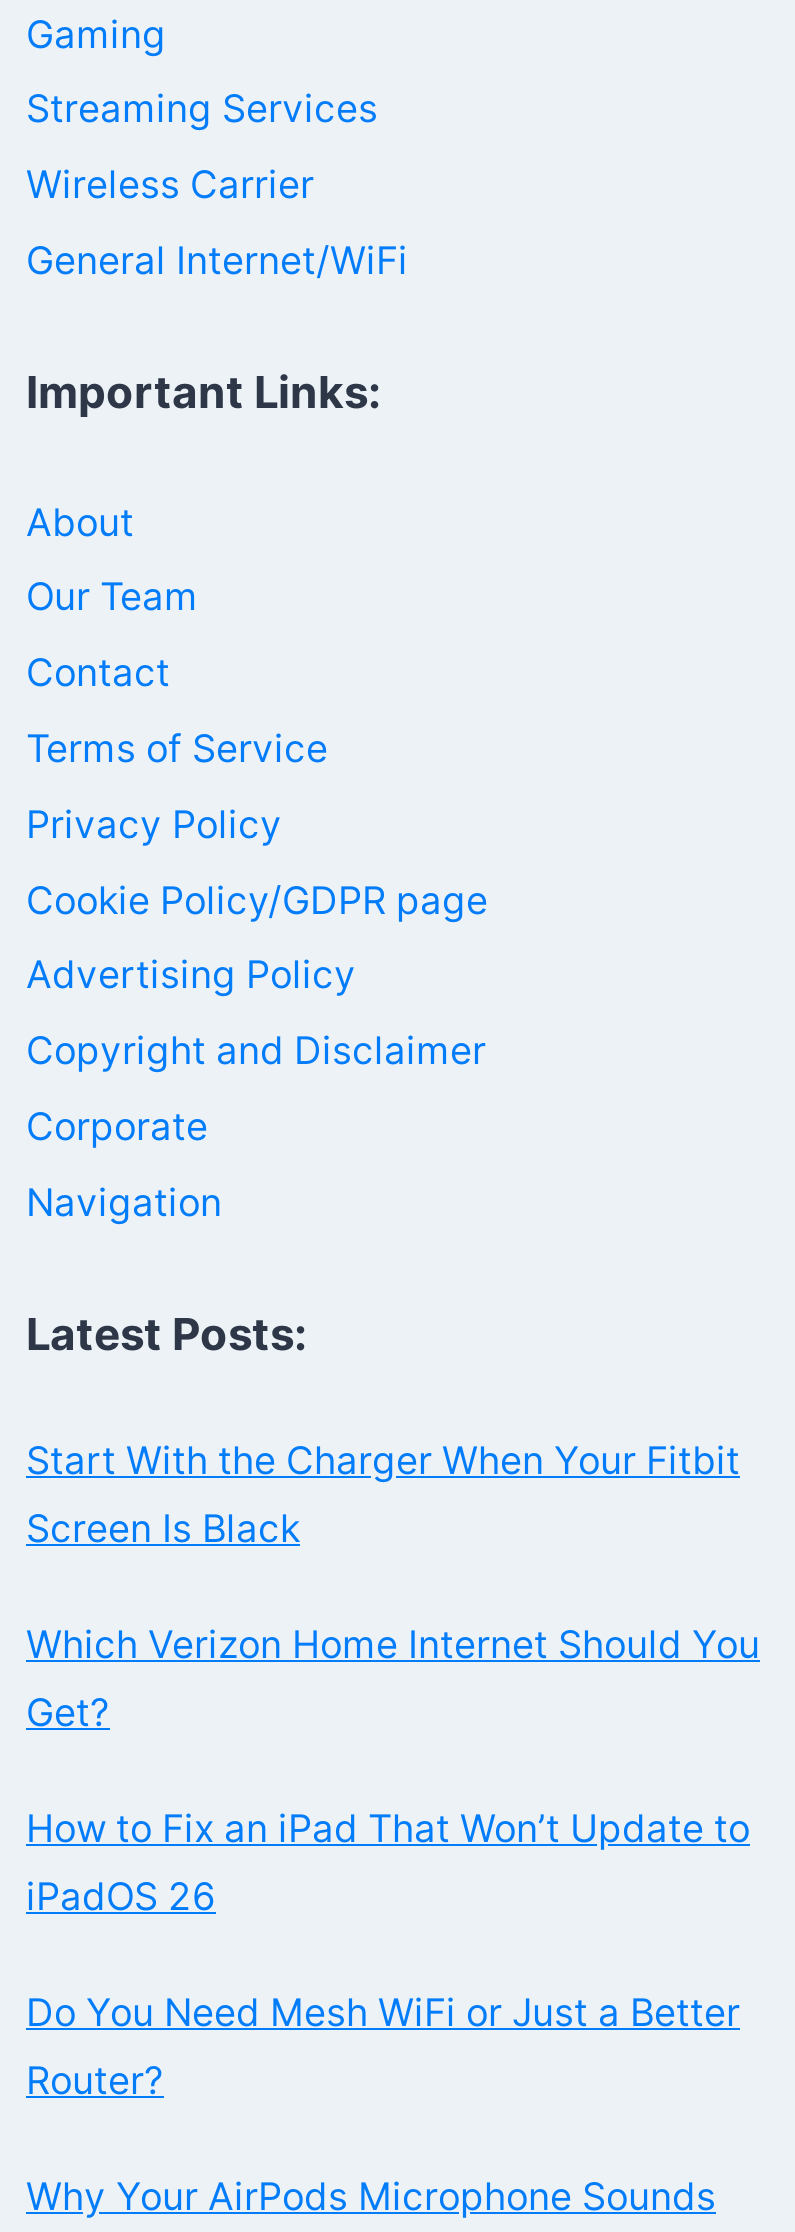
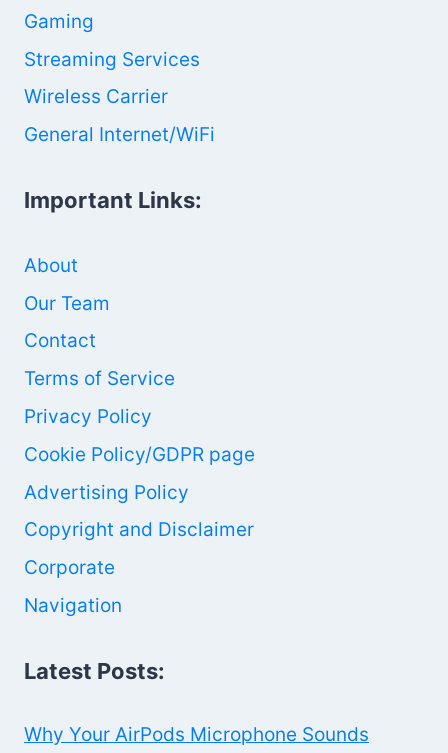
- Start With the Charger When Your Fitbit
- Screen Is Black
- Which Verizon Home Internet Should You
- Get?
- How to Fix an iPad That Won’t Update to
- iPadOS 26
- Do You Need Mesh WiFi or Just a Better
- Router?
